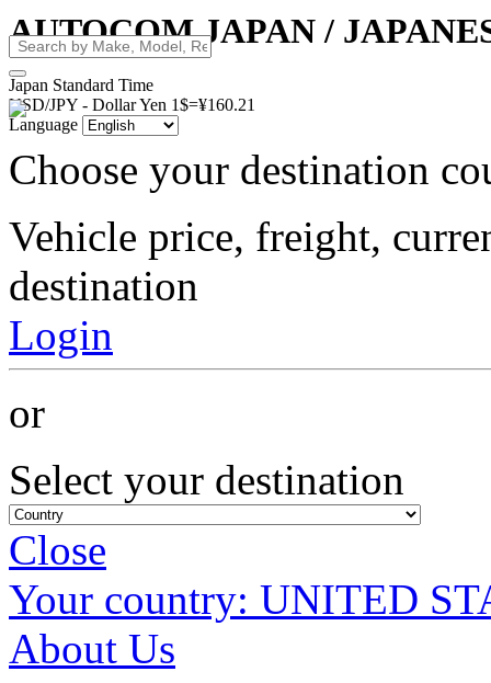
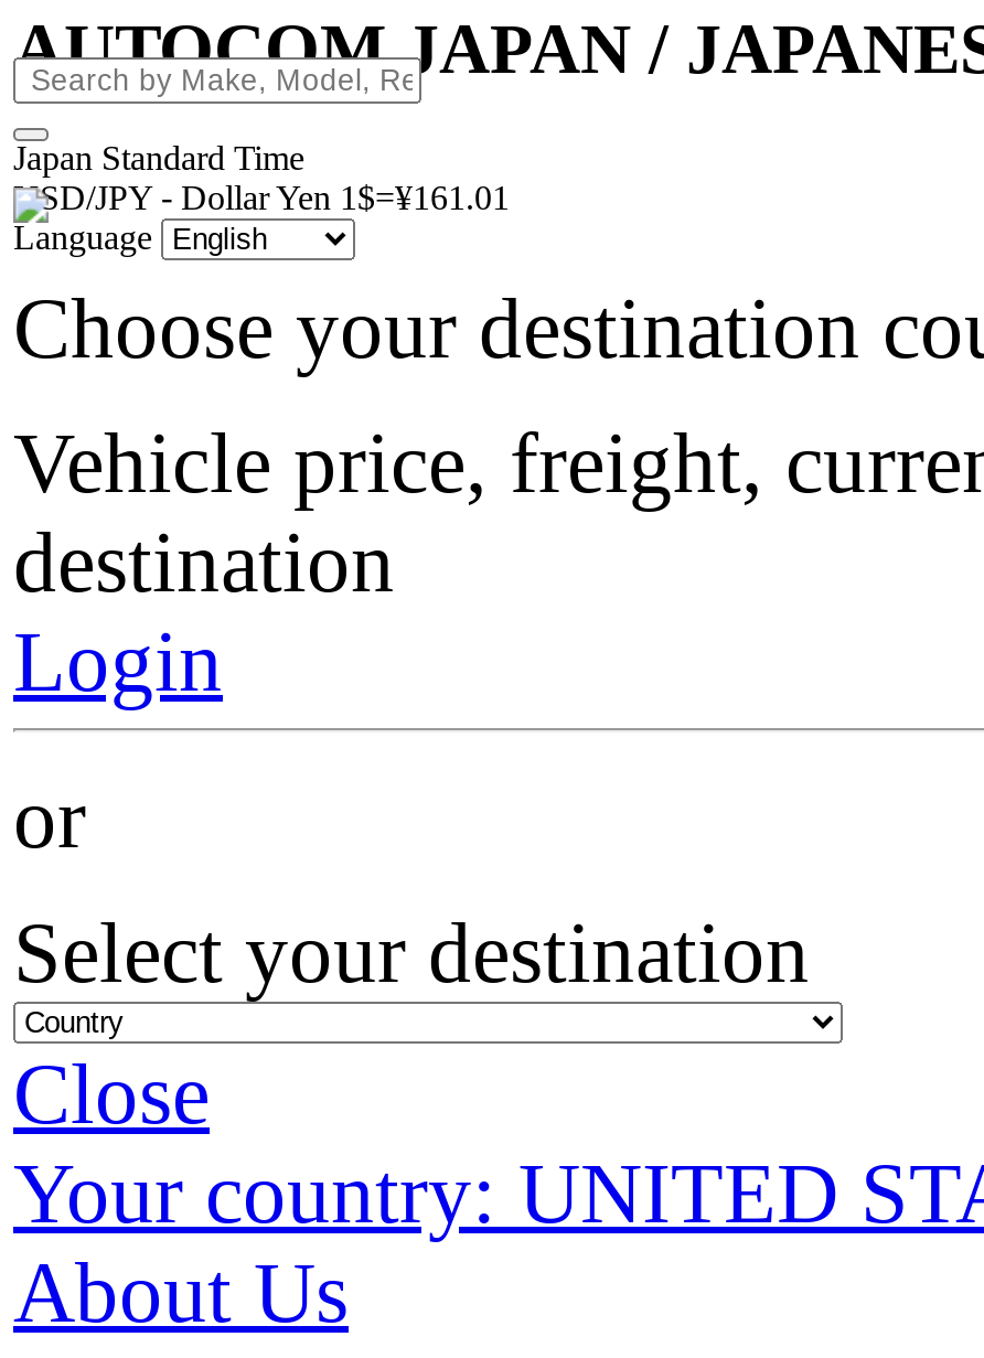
- USD/JPY - Dollar Yen 1$=¥160.21
+ USD/JPY - Dollar Yen 1$=¥161.01
